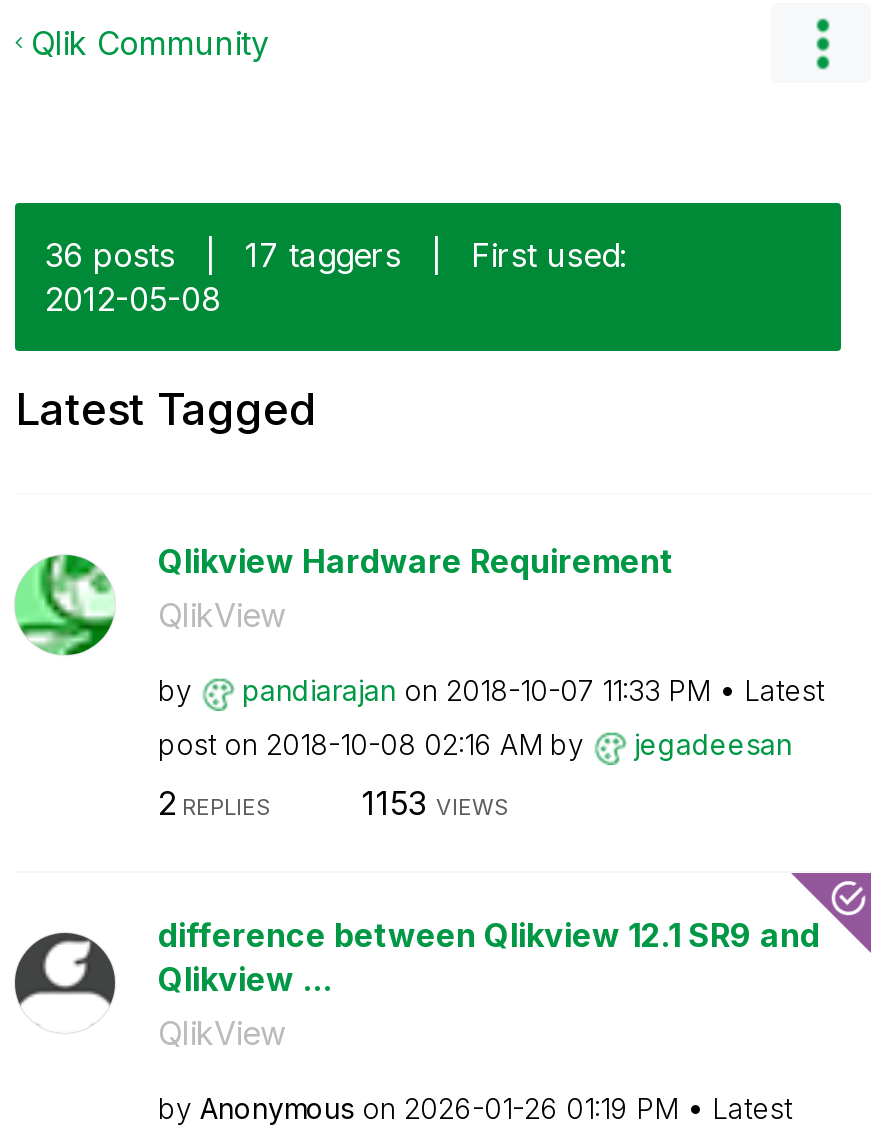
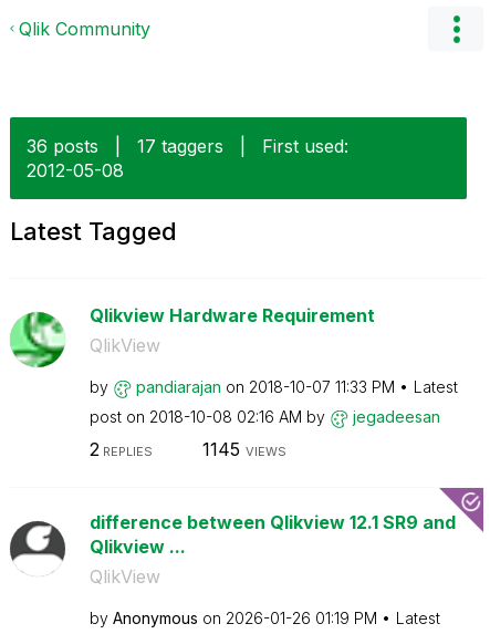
- 1153 VIEWS
+ 1145 VIEWS
